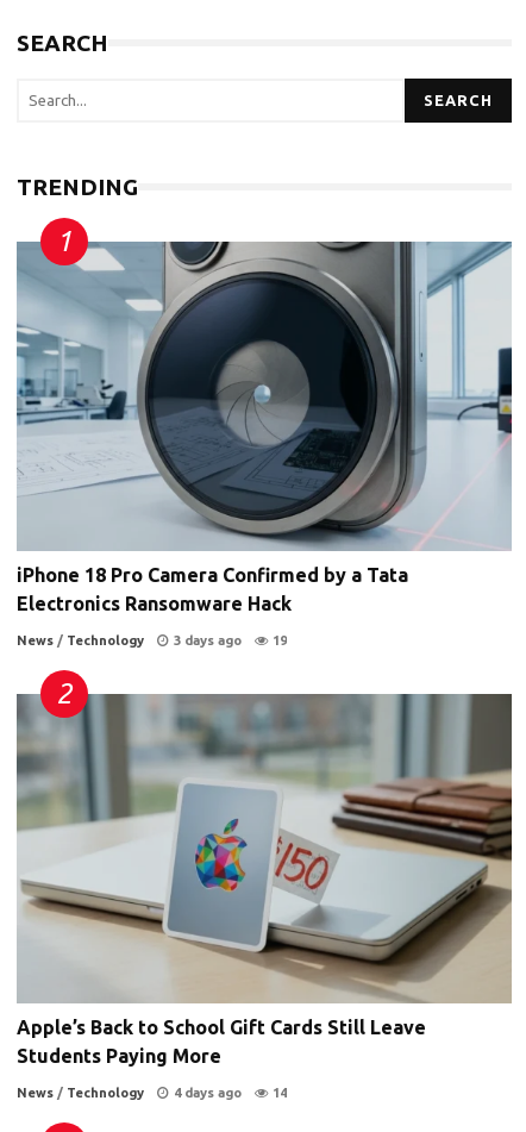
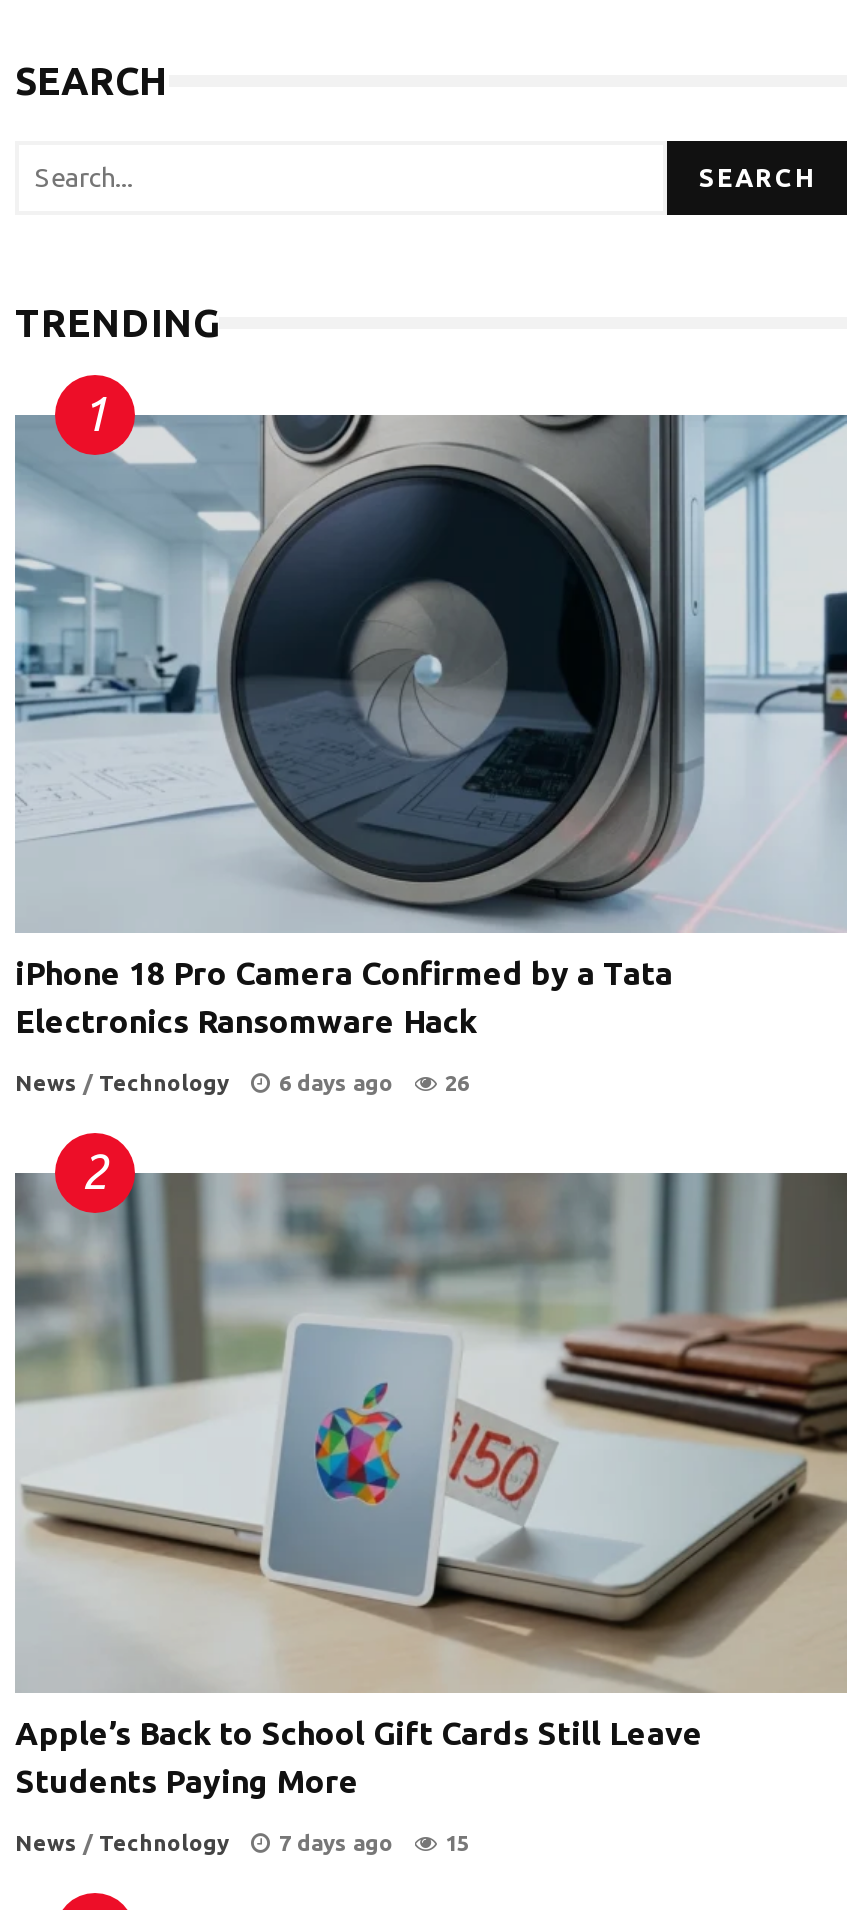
- 3 days ago
+ 6 days ago

- 19
+ 26

- 4 days ago
- 14
+ 7 days ago
+ 15
